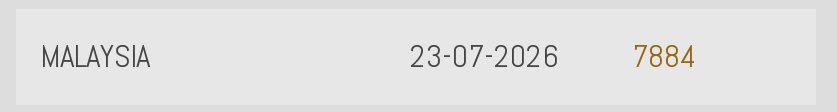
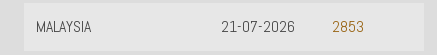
- 23-07-2026
+ 21-07-2026

- 7884
+ 2853
